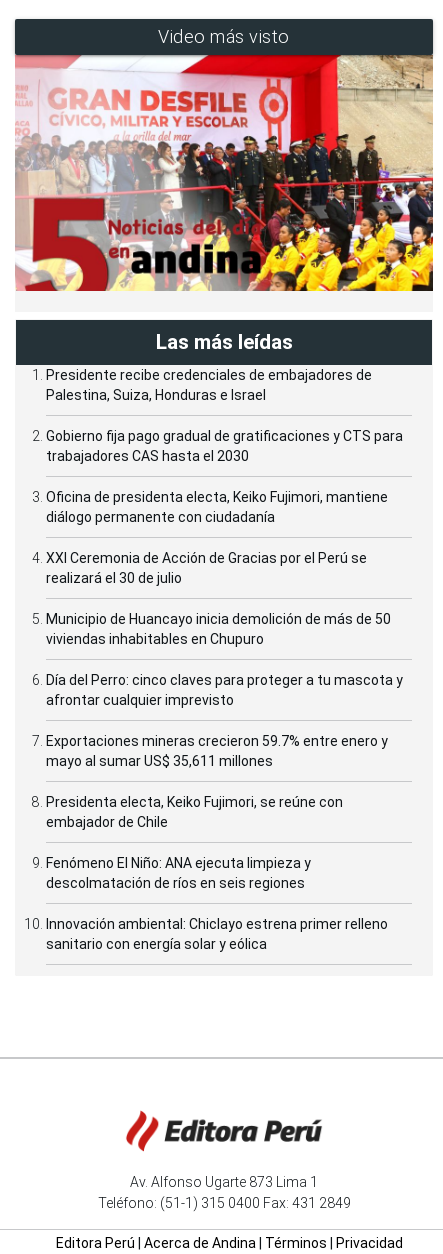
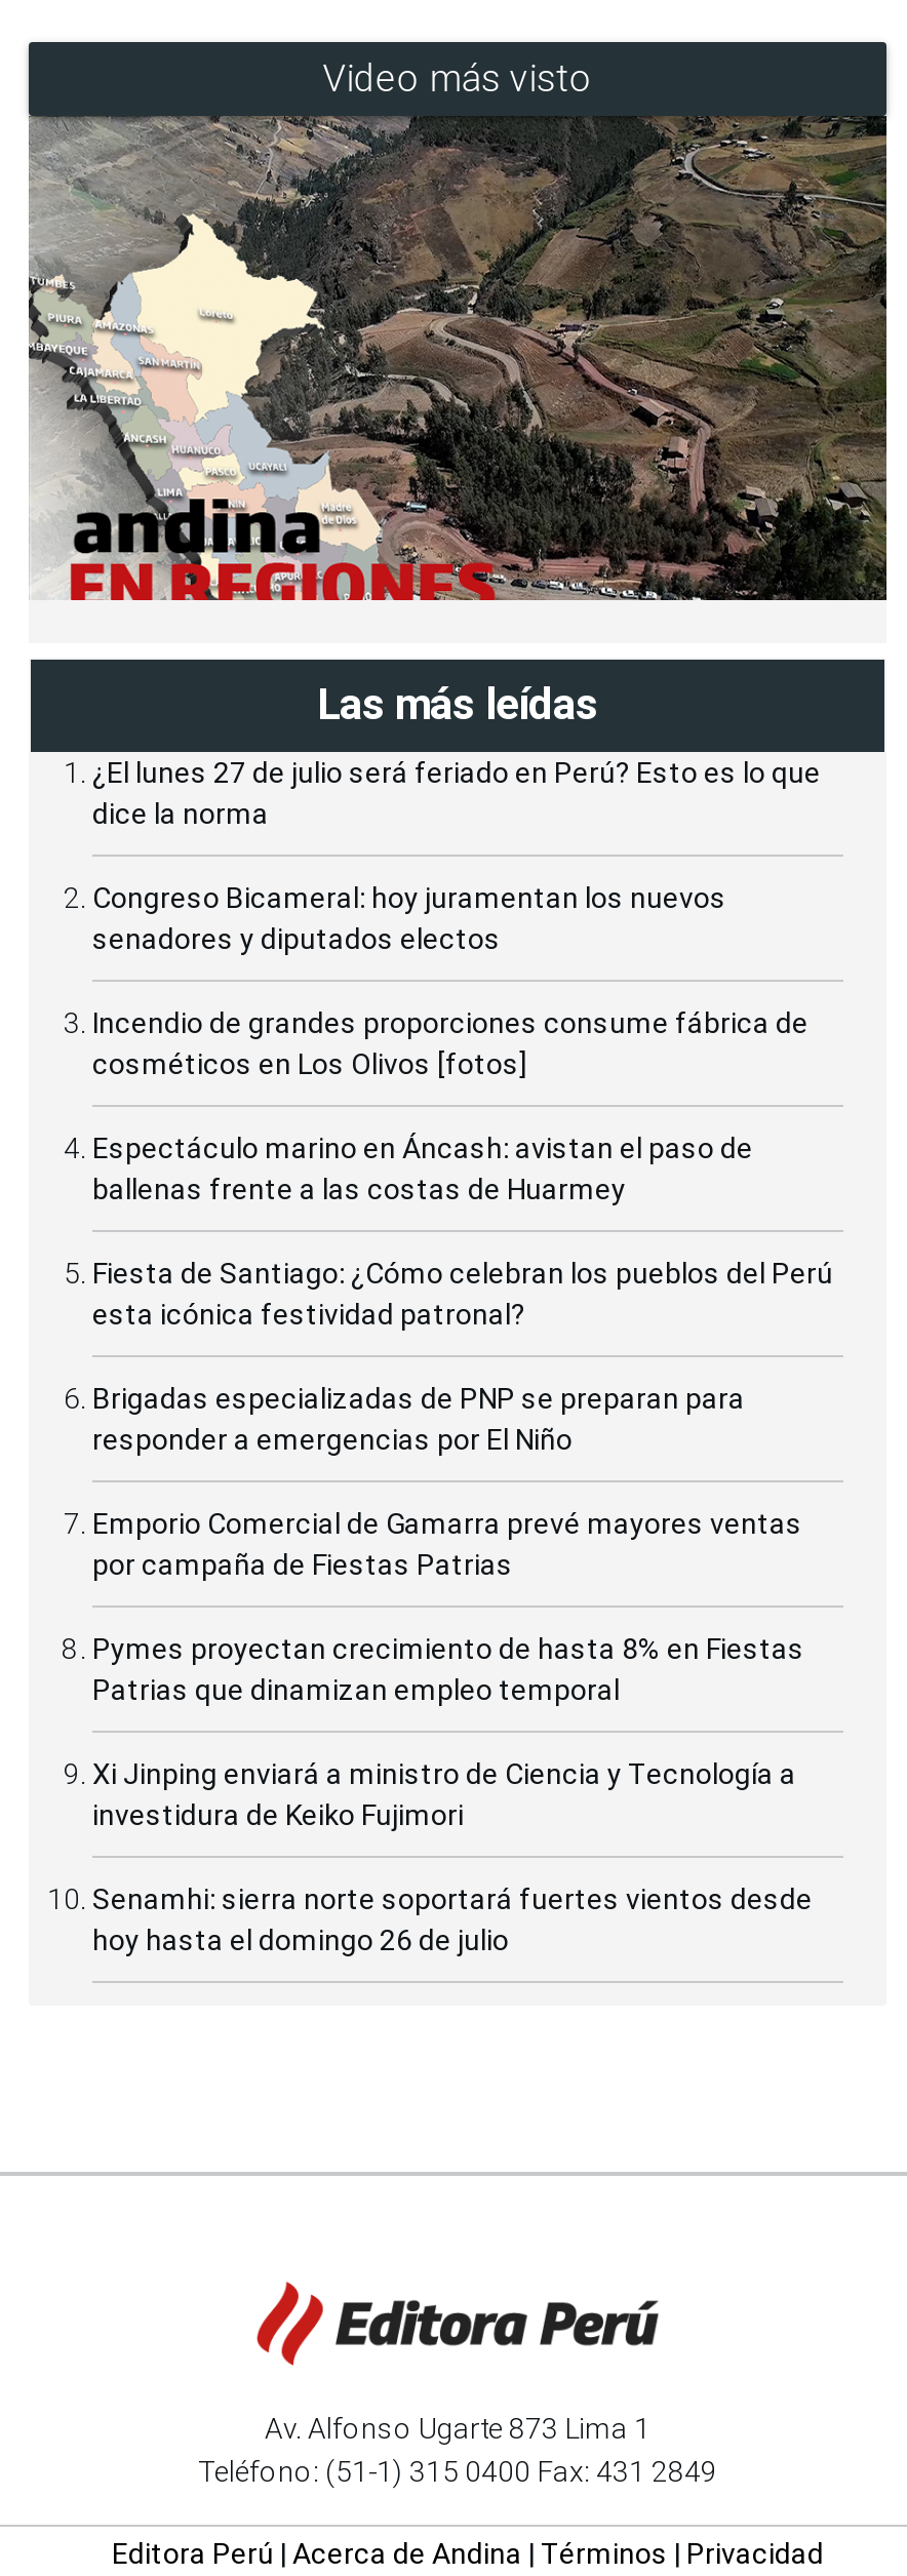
- [image]
+ [image]

- Presidente recibe credenciales de embajadores de
- Palestina, Suiza, Honduras e Israel
+ ¿El lunes 27 de julio será feriado en Perú? Esto es lo que
+ dice la norma

- Gobierno fija pago gradual de gratificaciones y CTS para
- trabajadores CAS hasta el 2030
+ Congreso Bicameral: hoy juramentan los nuevos
+ senadores y diputados electos

- Oficina de presidenta electa, Keiko Fujimori, mantiene
- diálogo permanente con ciudadanía
+ Incendio de grandes proporciones consume fábrica de
+ cosméticos en Los Olivos [fotos]

- XXI Ceremonia de Acción de Gracias por el Perú se
- realizará el 30 de julio
+ Espectáculo marino en Áncash: avistan el paso de
+ ballenas frente a las costas de Huarmey

- Municipio de Huancayo inicia demolición de más de 50
- viviendas inhabitables en Chupuro
+ Fiesta de Santiago: ¿Cómo celebran los pueblos del Perú
+ esta icónica festividad patronal?

- Día del Perro: cinco claves para proteger a tu mascota y
- afrontar cualquier imprevisto
+ Brigadas especializadas de PNP se preparan para
+ responder a emergencias por El Niño

- Exportaciones mineras crecieron 59.7% entre enero y
- mayo al sumar US$ 35,611 millones
+ Emporio Comercial de Gamarra prevé mayores ventas
+ por campaña de Fiestas Patrias

- Presidenta electa, Keiko Fujimori, se reúne con
- embajador de Chile
+ Pymes proyectan crecimiento de hasta 8% en Fiestas
+ Patrias que dinamizan empleo temporal

- Fenómeno El Niño: ANA ejecuta limpieza y
- descolmatación de ríos en seis regiones
+ Xi Jinping enviará a ministro de Ciencia y Tecnología a
+ investidura de Keiko Fujimori

- Innovación ambiental: Chiclayo estrena primer relleno
- sanitario con energía solar y eólica
+ Senamhi: sierra norte soportará fuertes vientos desde
+ hoy hasta el domingo 26 de julio
